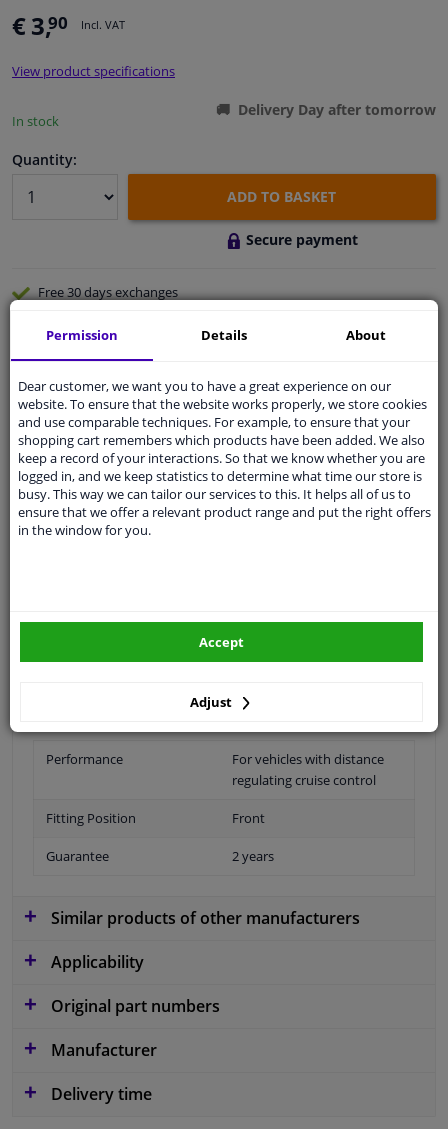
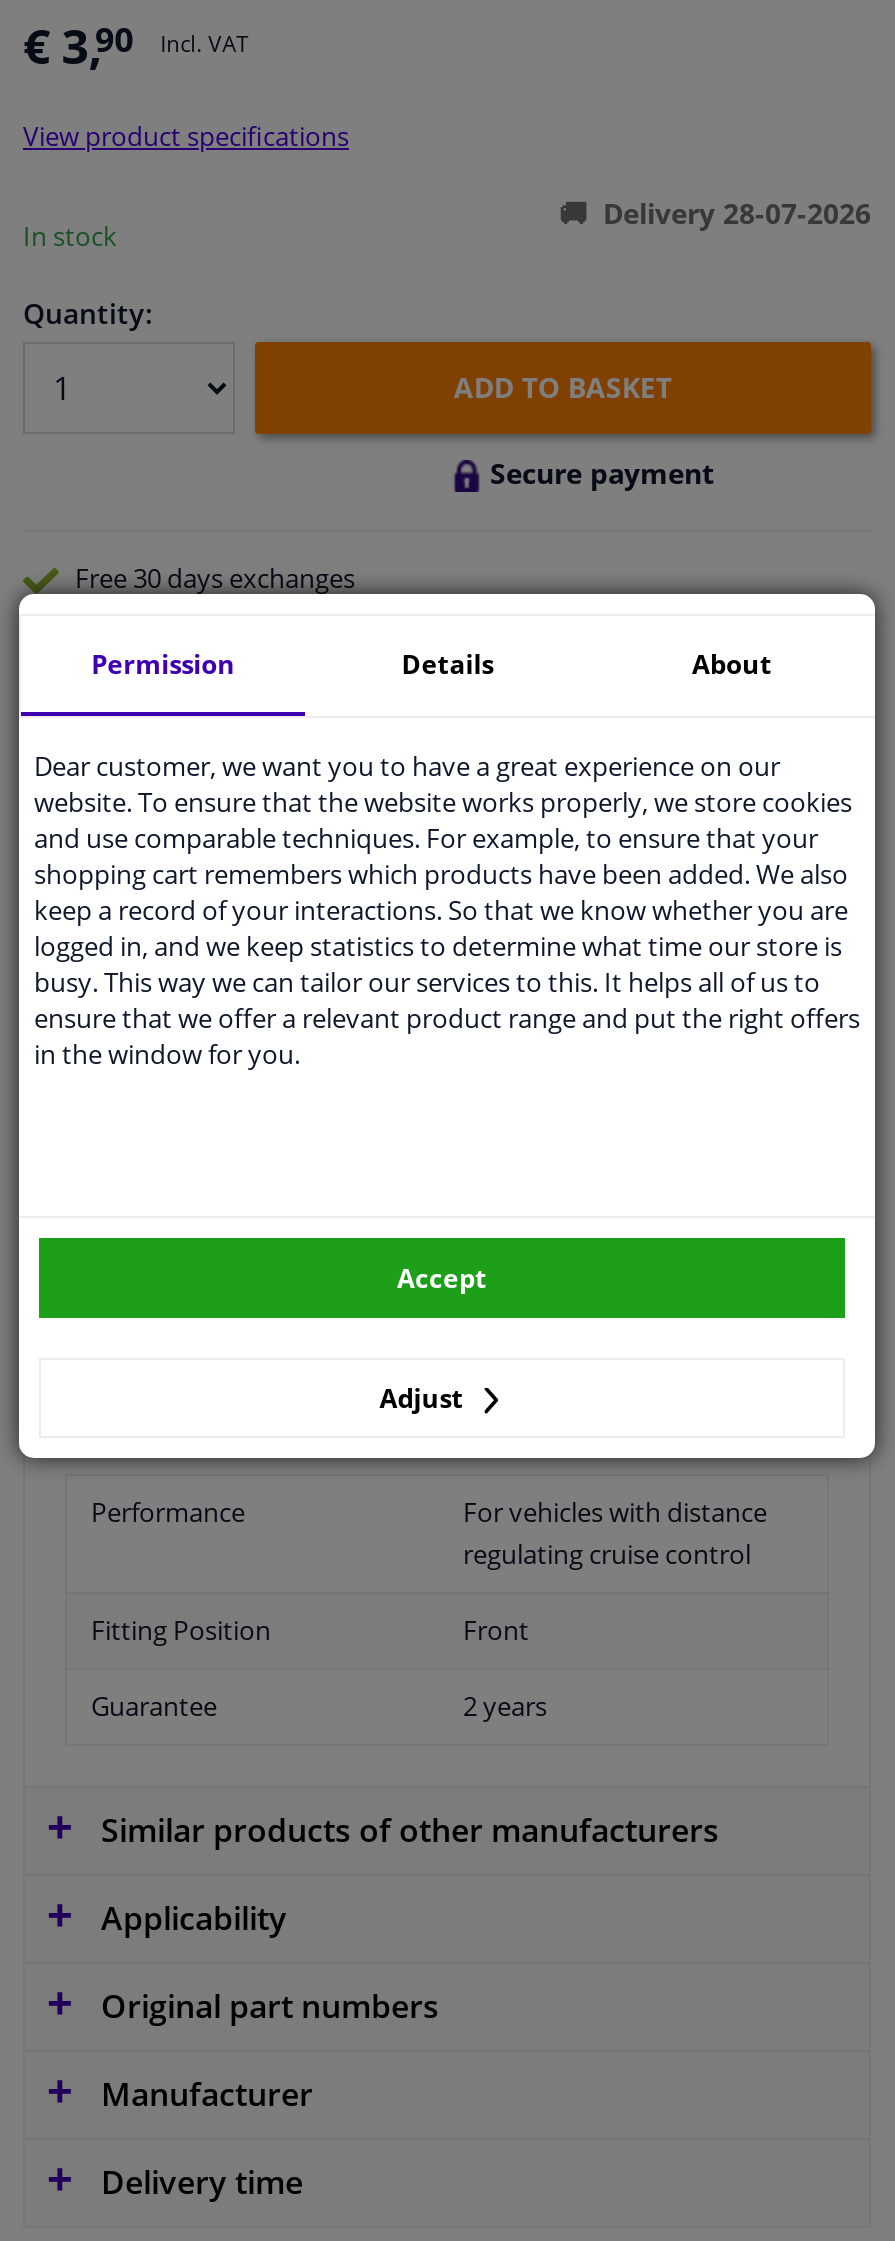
- Delivery Day after tomorrow
+ Delivery 28-07-2026
